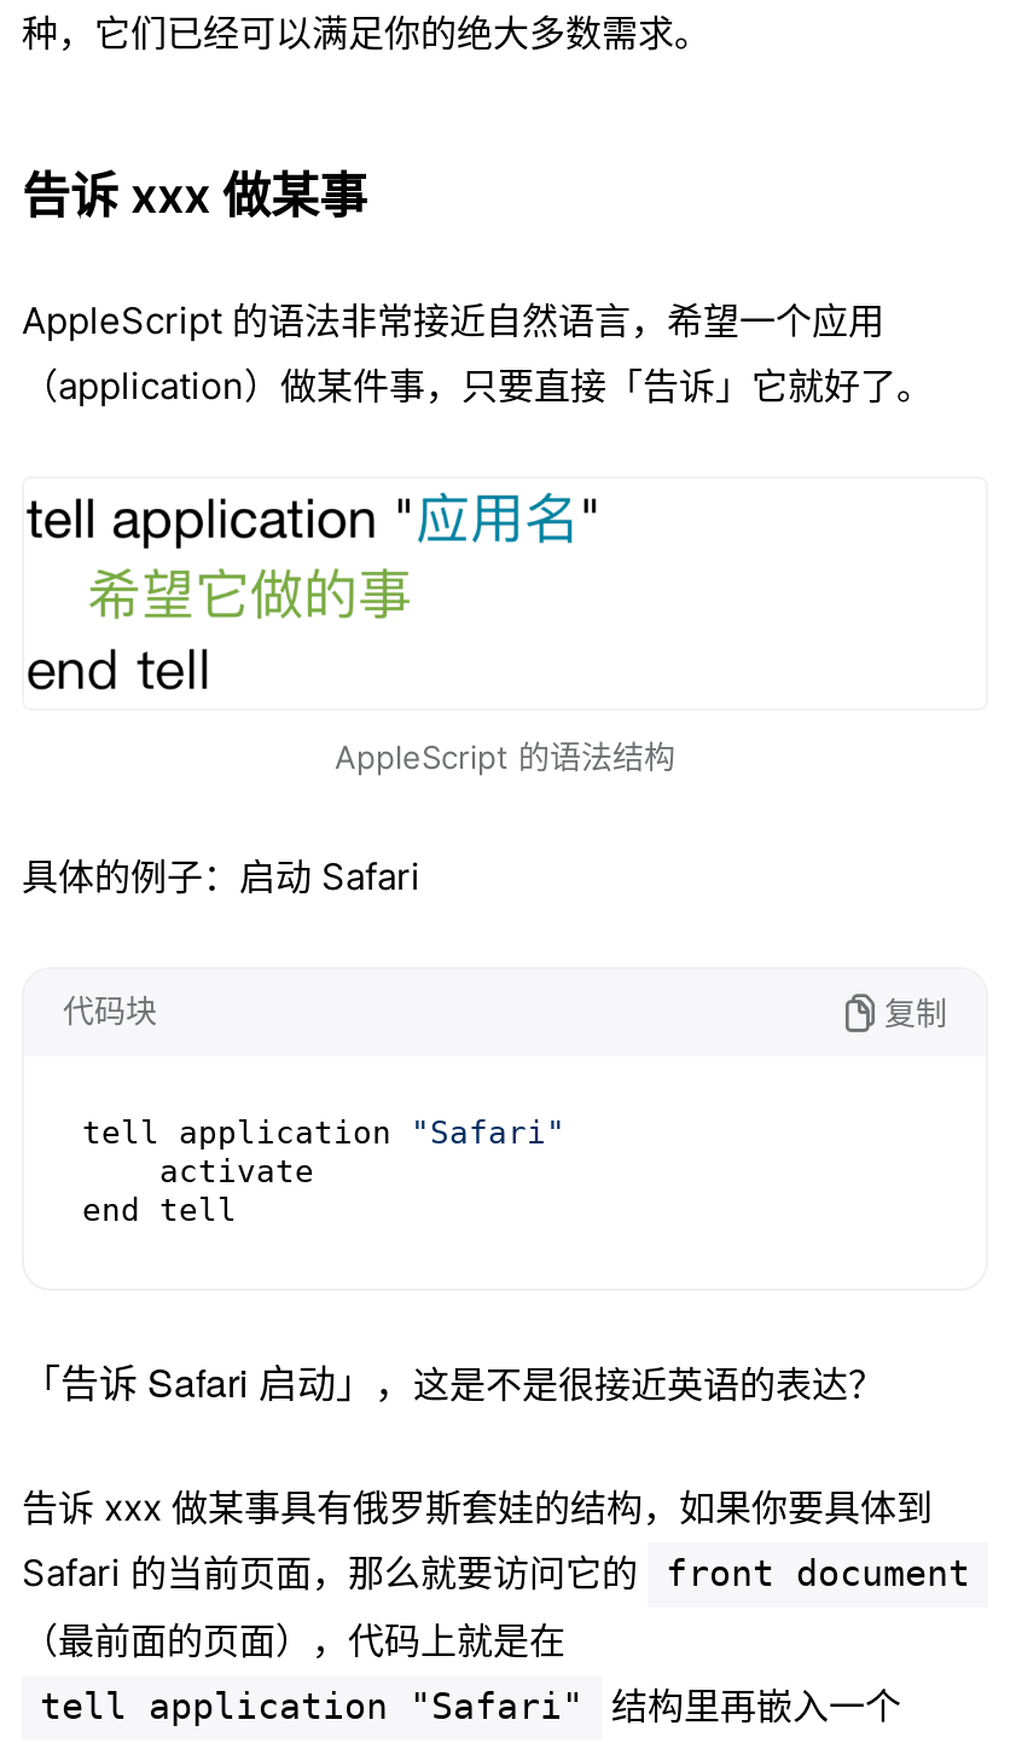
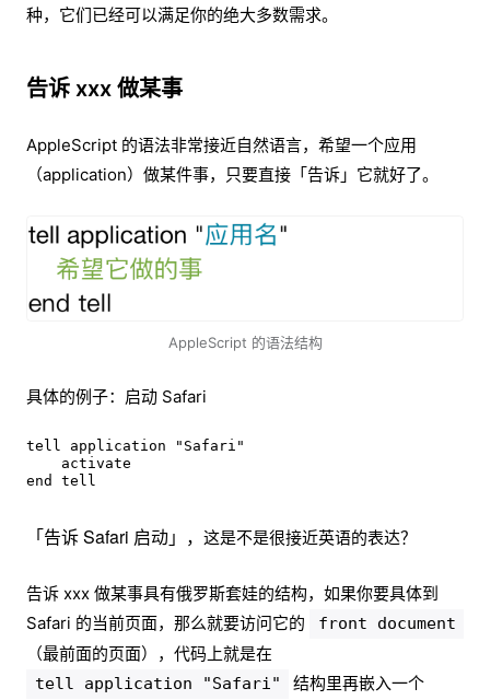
- 代码块
- 复制
